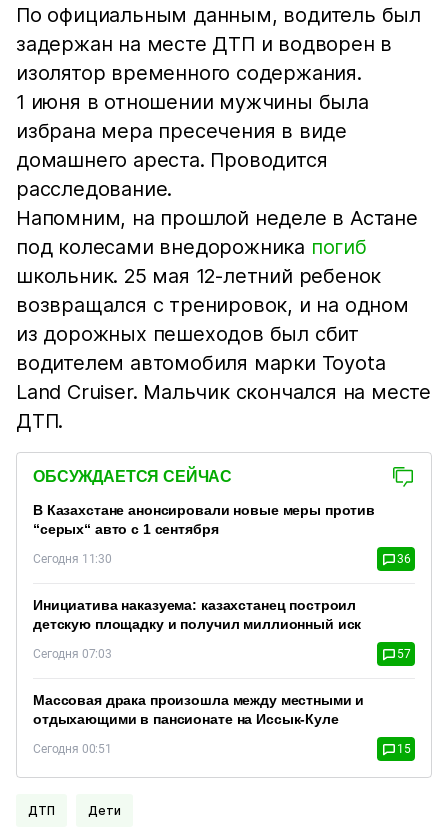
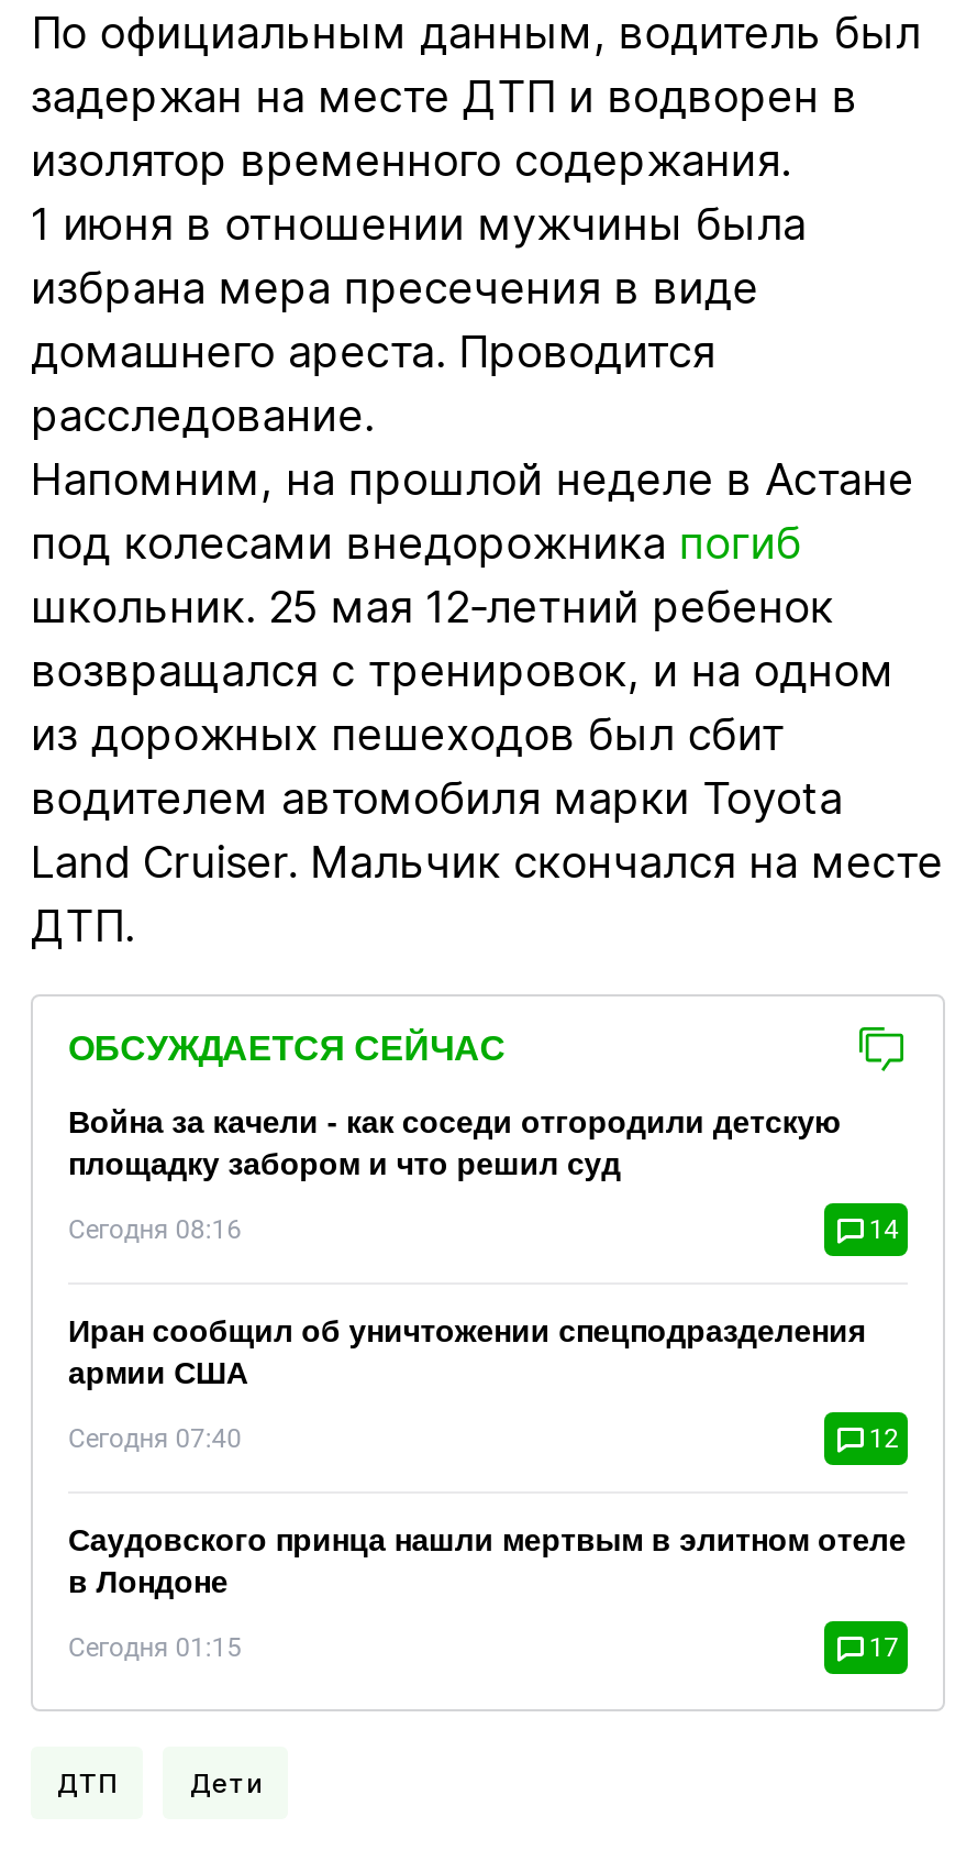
- В Казахстане анонсировали новые меры против
- “серых“ авто с 1 сентября
+ Война за качели - как соседи отгородили детскую
+ площадку забором и что решил суд

- Сегодня 11:30
- 36
+ Сегодня 08:16
+ 14

- Инициатива наказуема: казахстанец построил
- детскую площадку и получил миллионный иск
+ Иран сообщил об уничтожении спецподразделения
+ армии США

- Сегодня 07:03
- 57
+ Сегодня 07:40
+ 12

- Массовая драка произошла между местными и
- отдыхающими в пансионате на Иссык-Куле
+ Саудовского принца нашли мертвым в элитном отеле
+ в Лондоне

- Сегодня 00:51
- 15
+ Сегодня 01:15
+ 17
